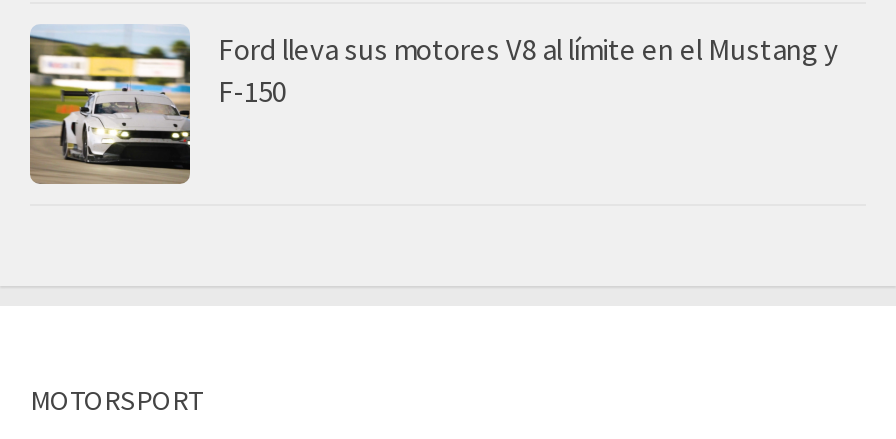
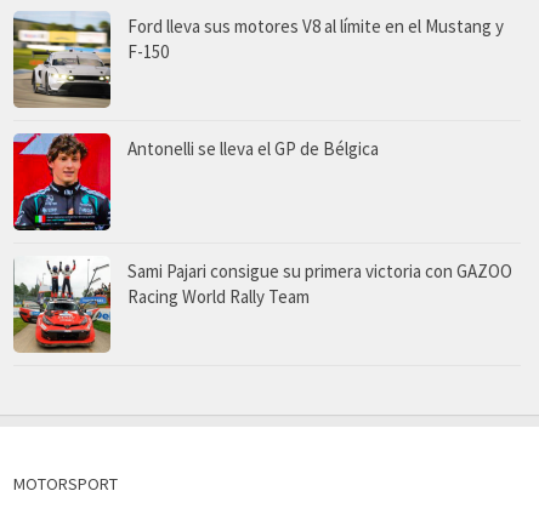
+ [image]
+ Antonelli se lleva el GP de Bélgica

+ [image]
+ Sami Pajari consigue su primera victoria con GAZOO
+ Racing World Rally Team
